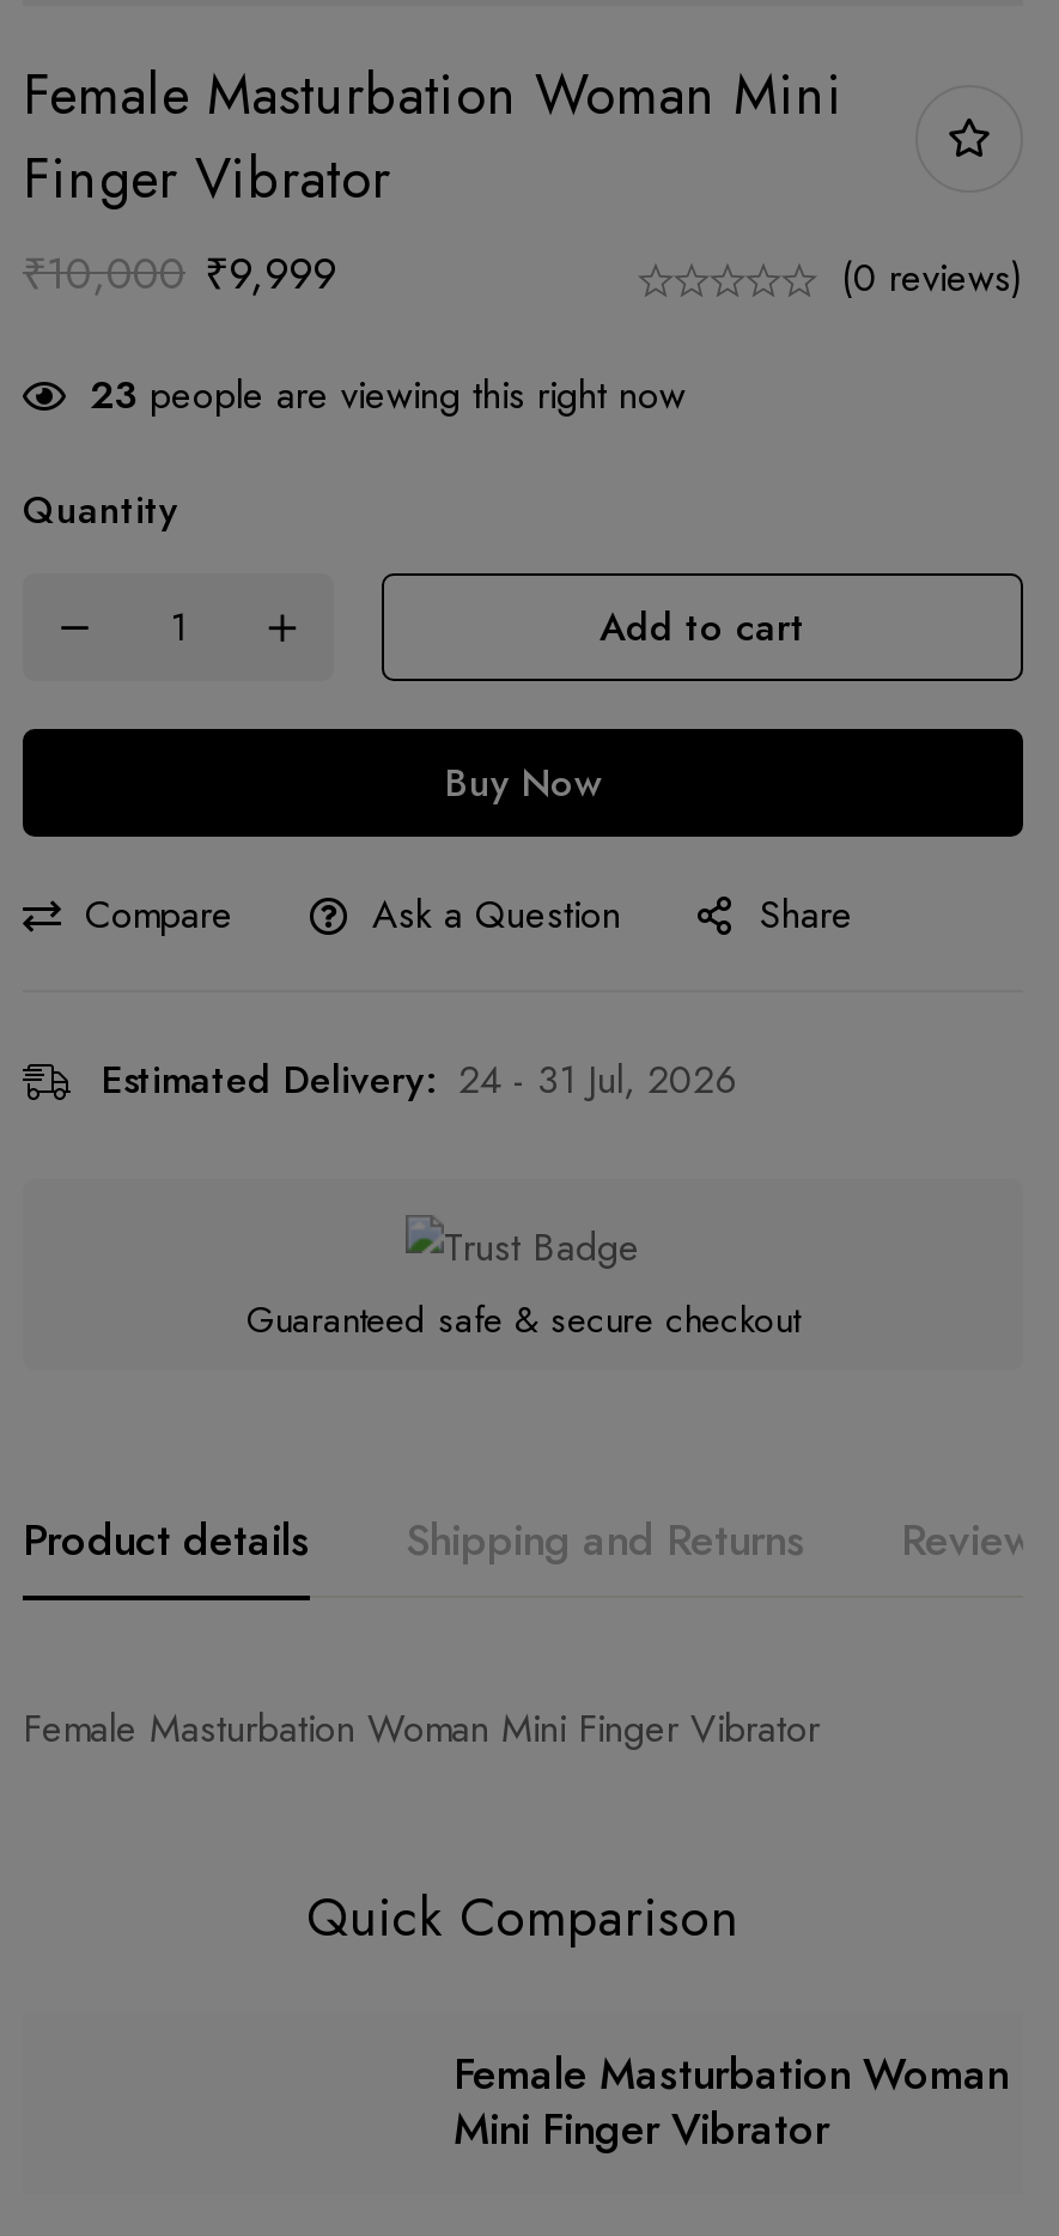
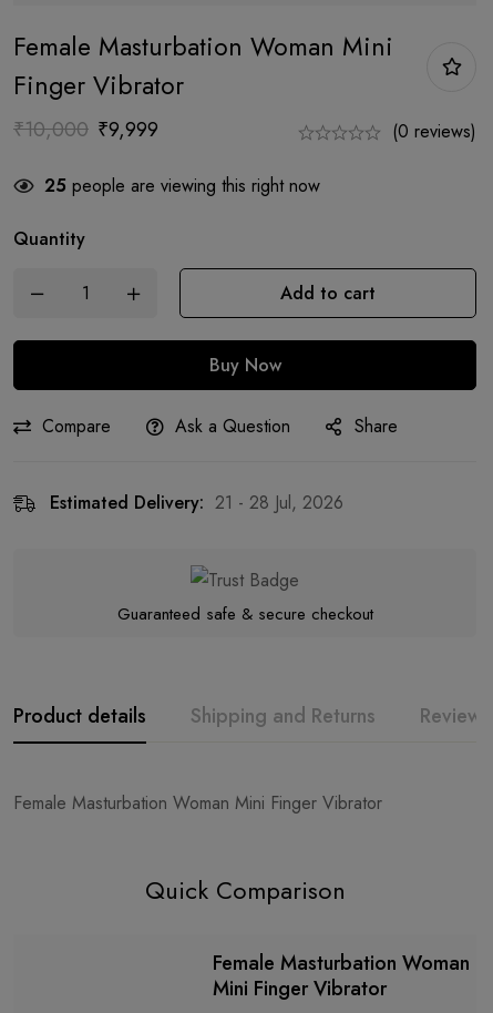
- 23 people are viewing this right now
+ 25 people are viewing this right now

- Estimated Delivery: 24 - 31 Jul, 2026
+ Estimated Delivery: 21 - 28 Jul, 2026
